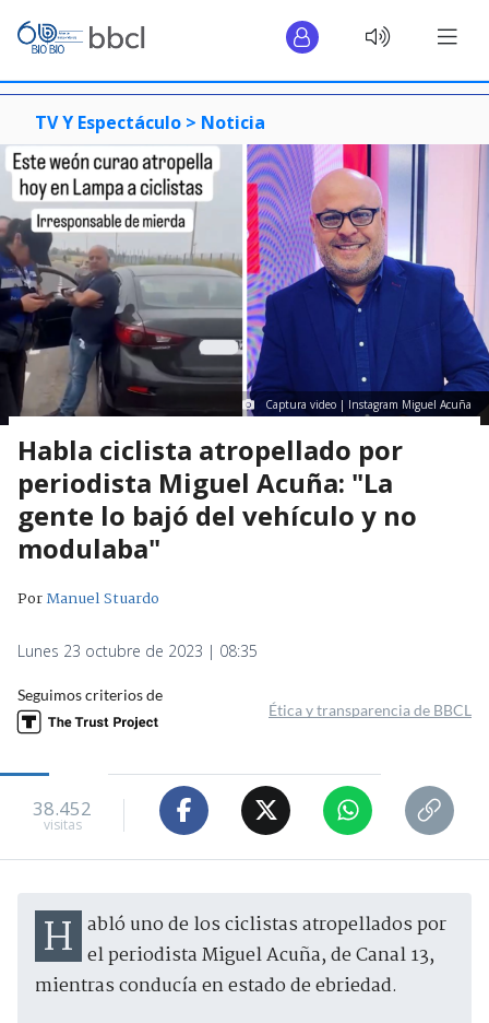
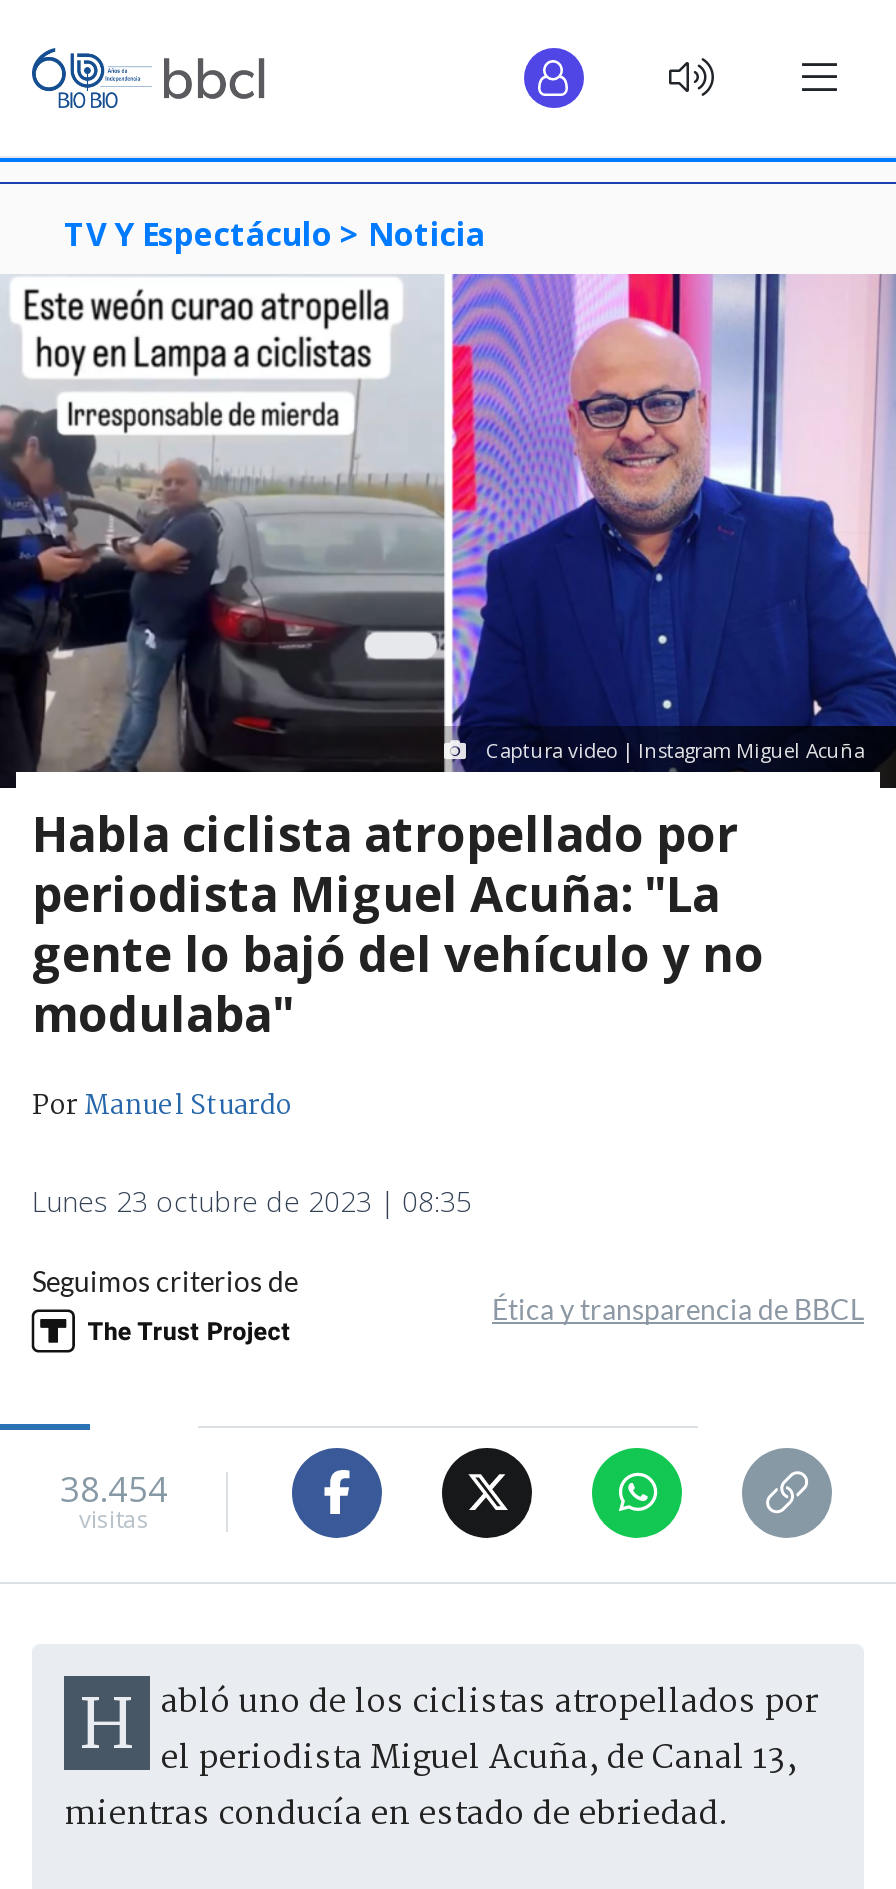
- 38.452
+ 38.454
